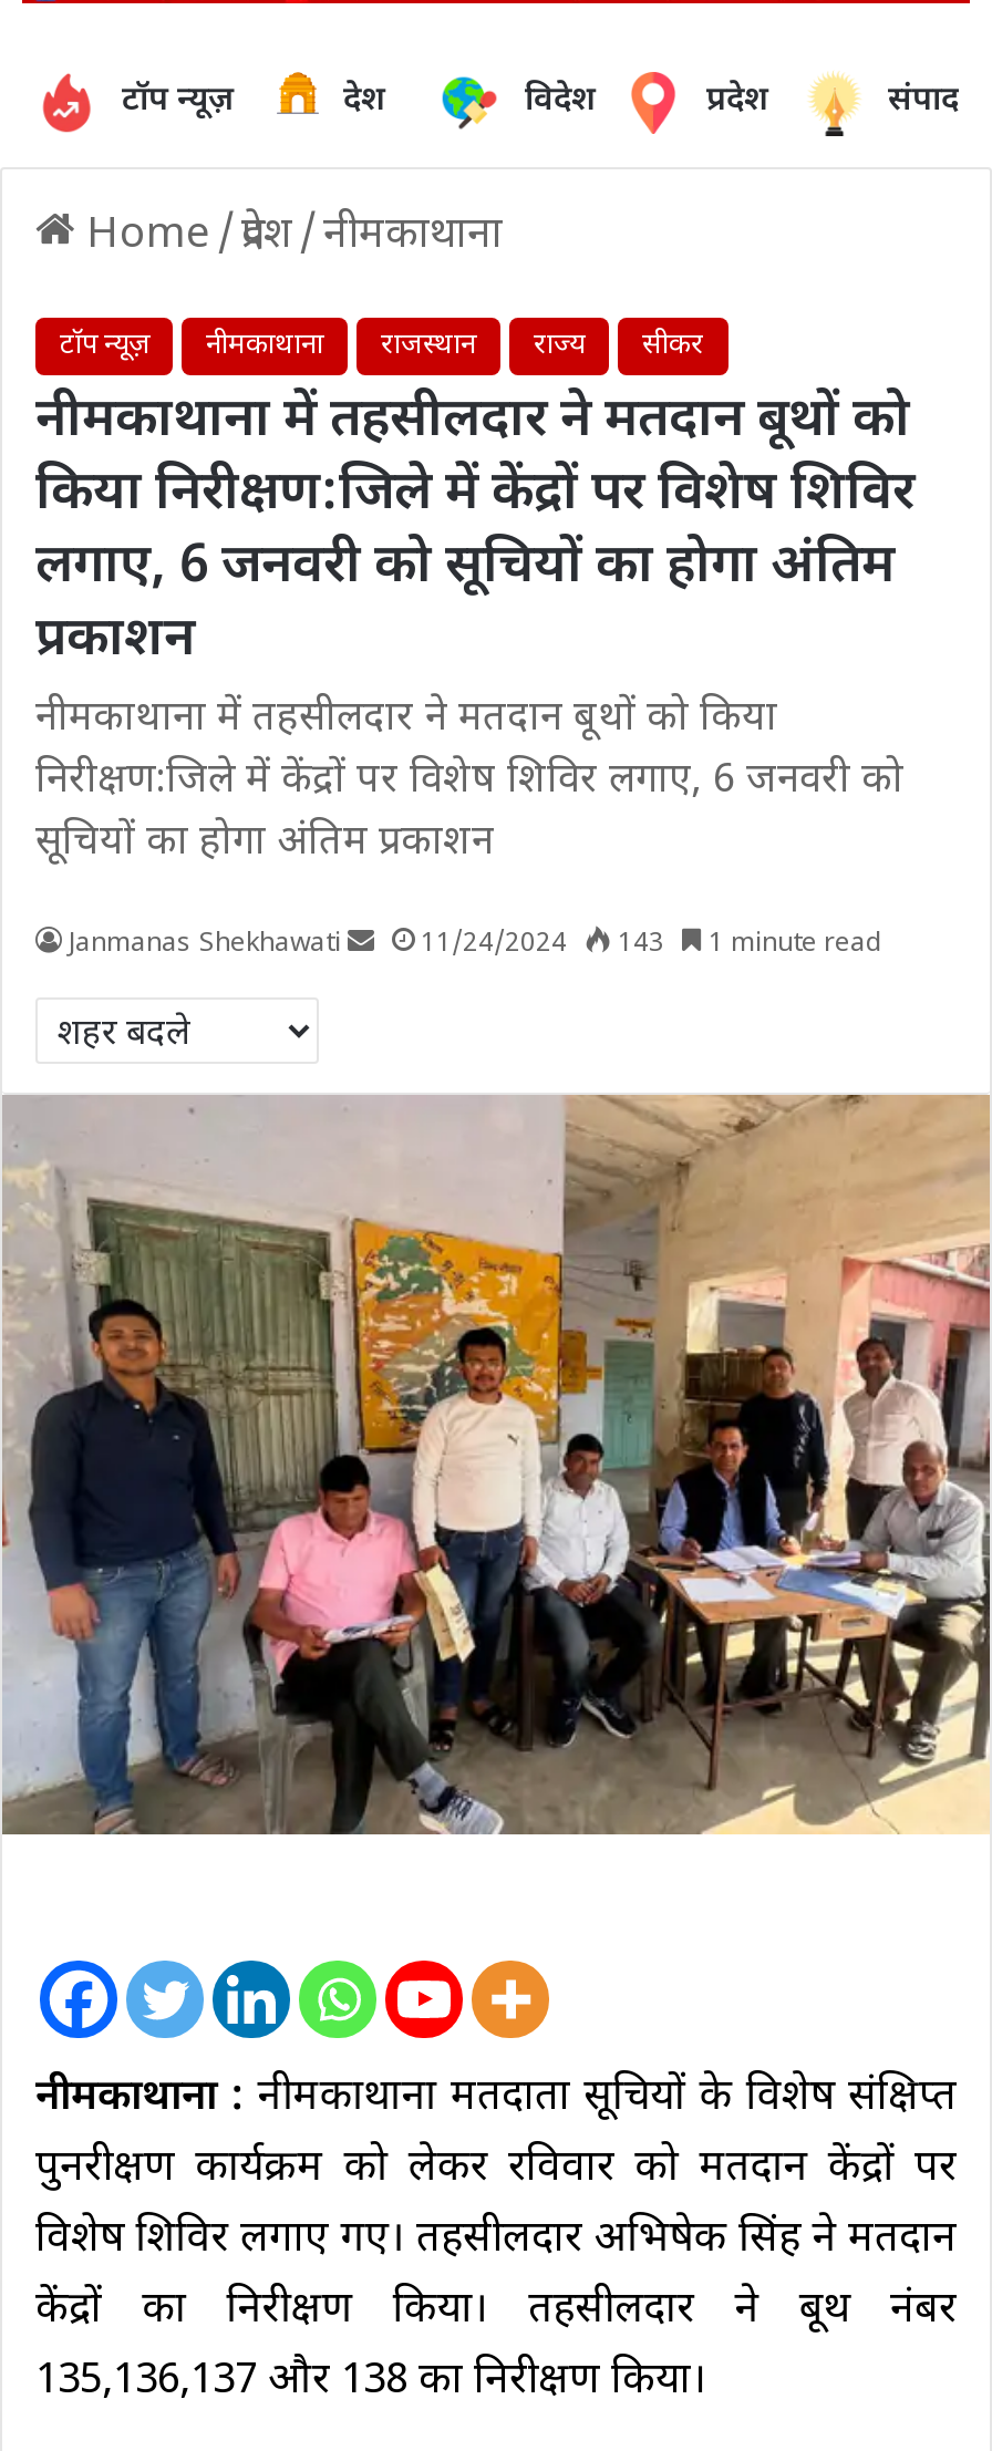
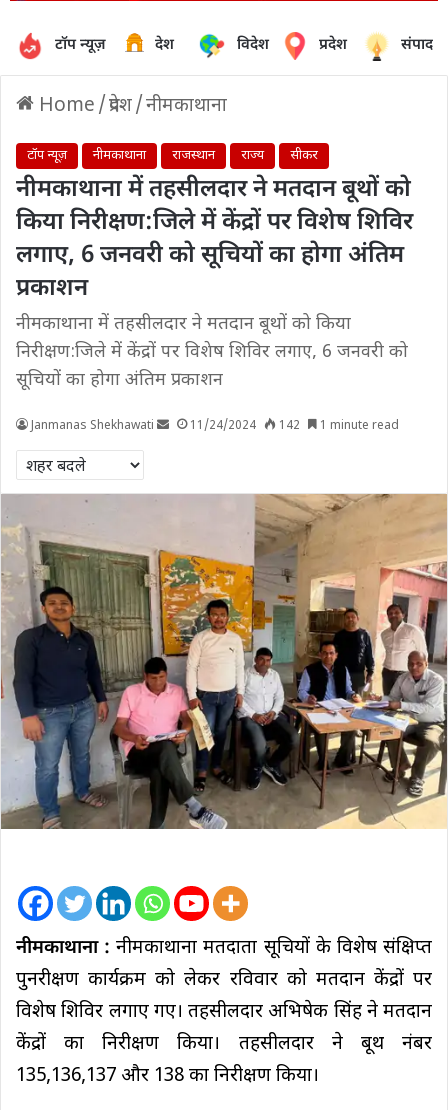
- 11/24/2024 143 1 minute read
+ 11/24/2024 142 1 minute read
